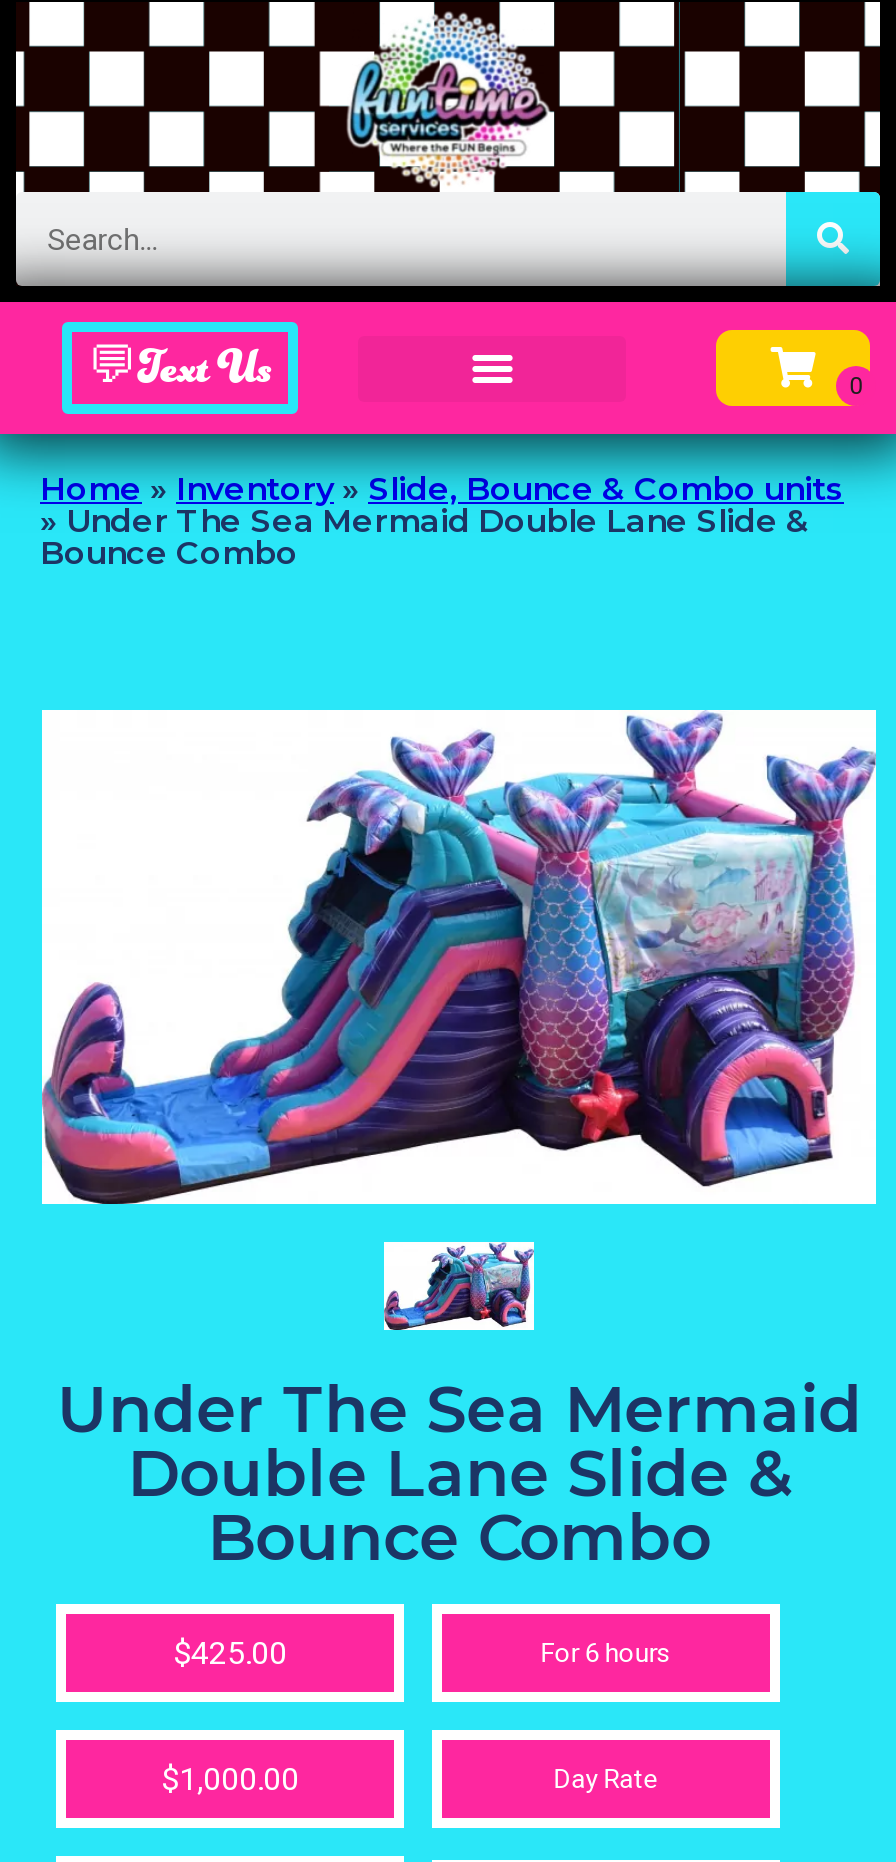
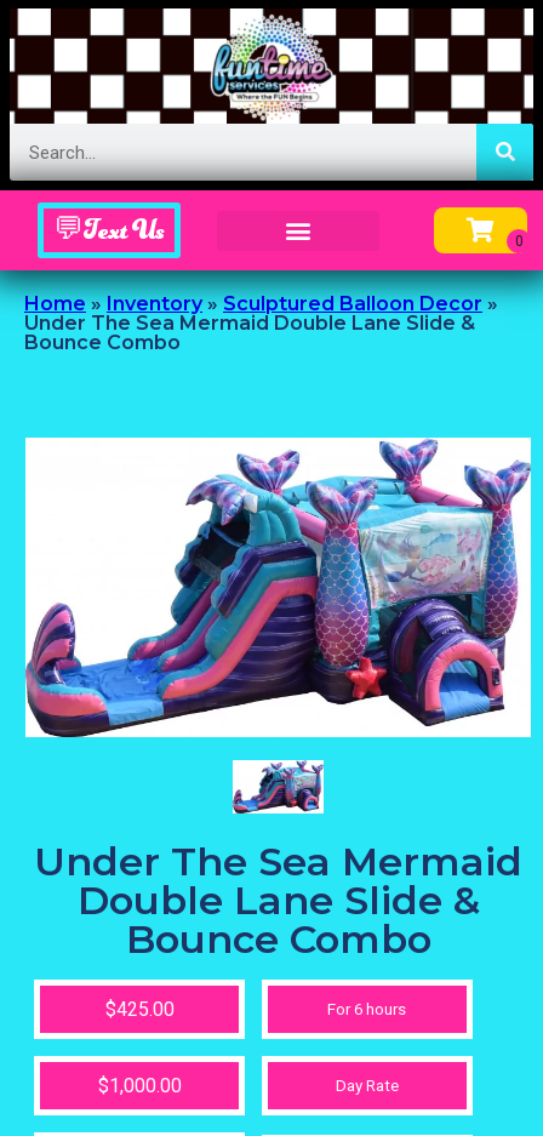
- Home» Inventory» Slide, Bounce & Combo units
- »Under The Sea Mermaid Double Lane Slide &
+ Home» Inventory» Sculptured Balloon Decor»
+ Under The Sea Mermaid Double Lane Slide &
